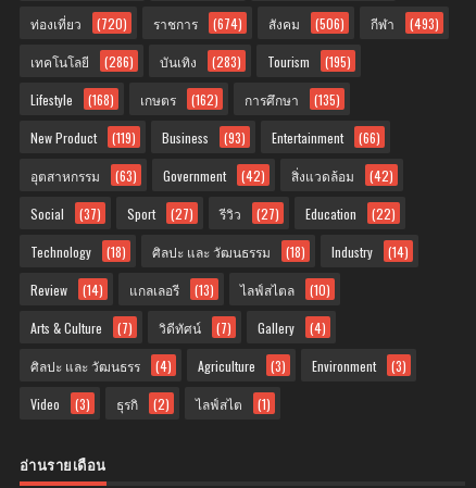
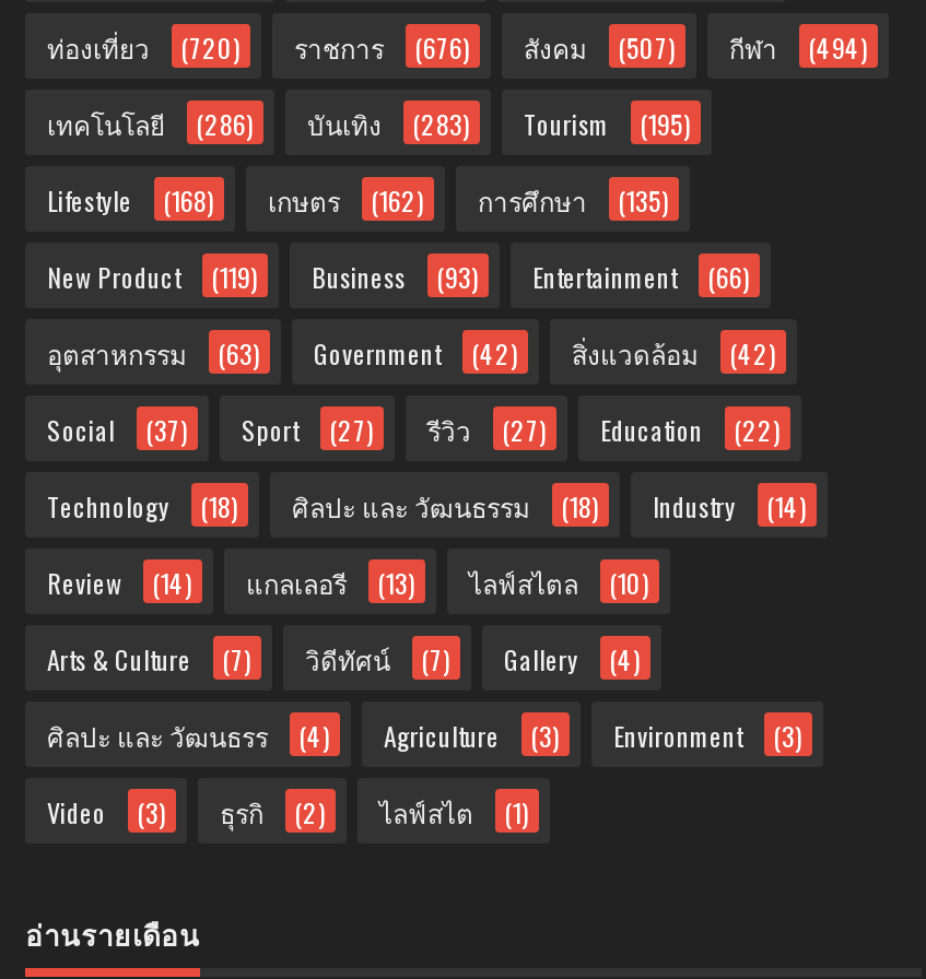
- (674)
+ (676)

- (506)
+ (507)

- (493)
+ (494)
